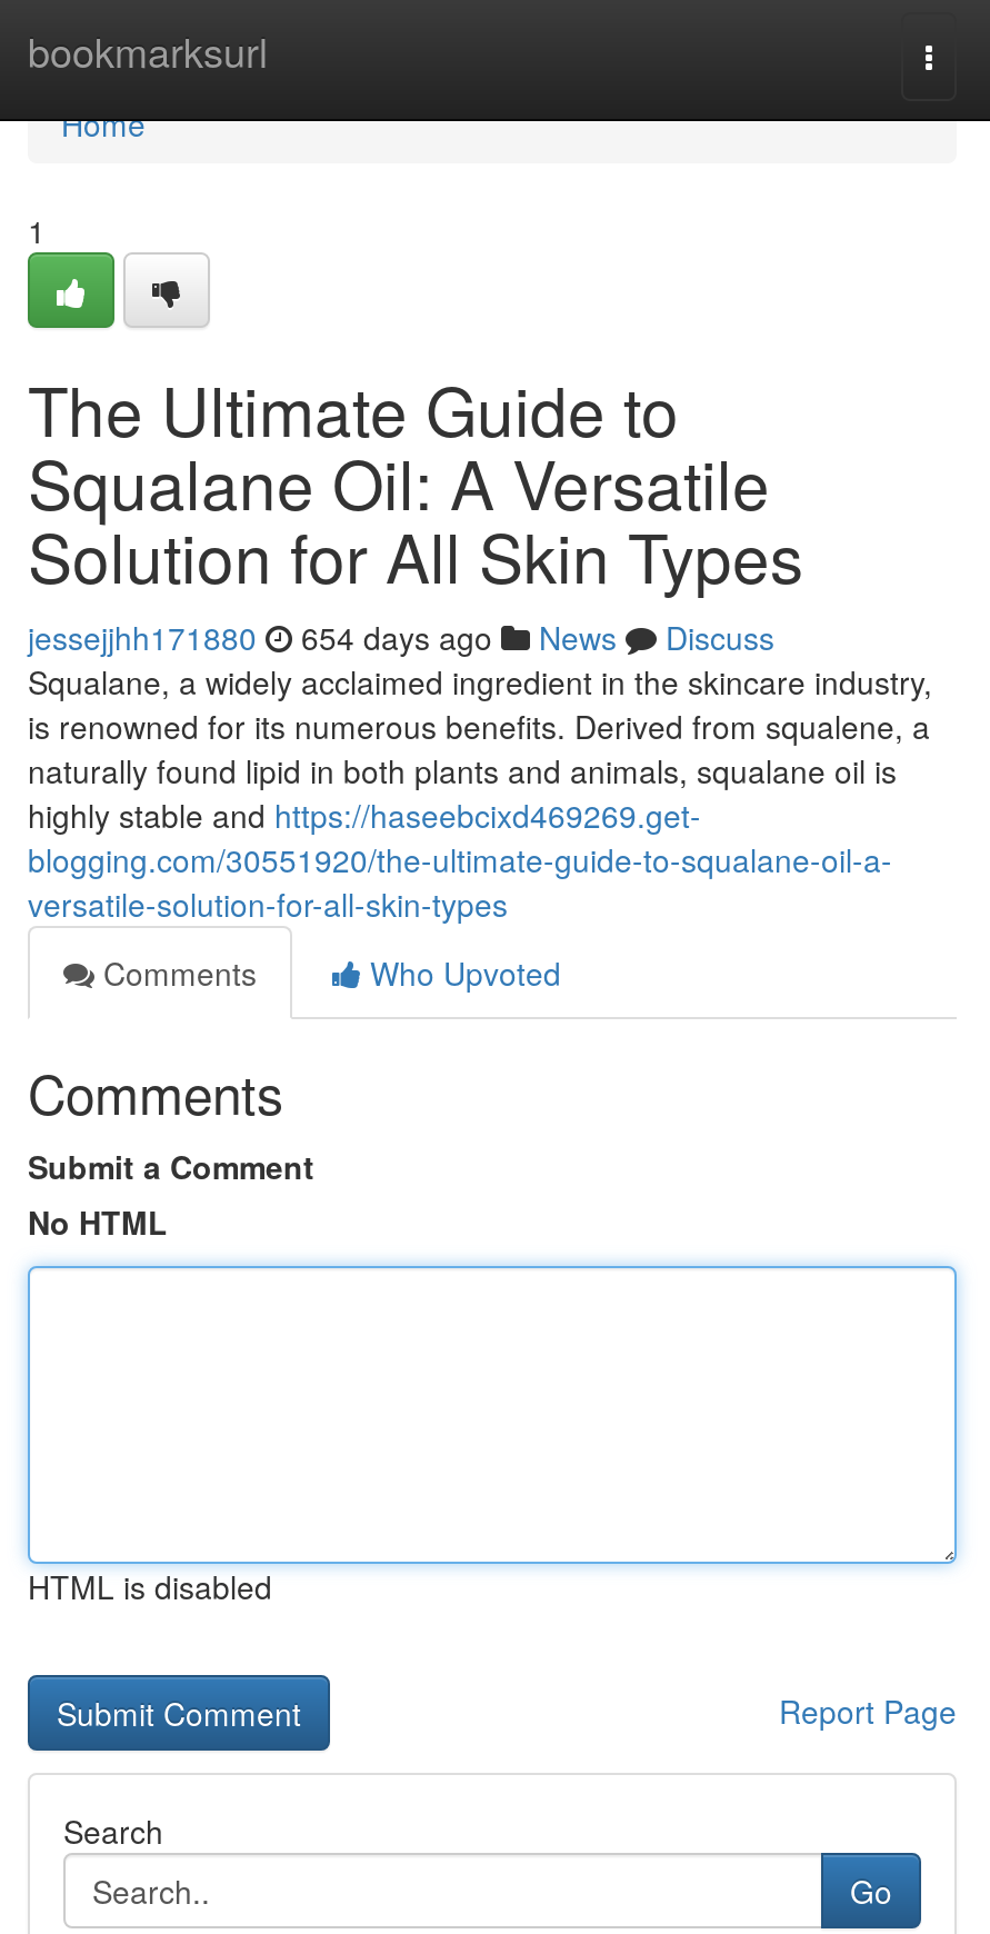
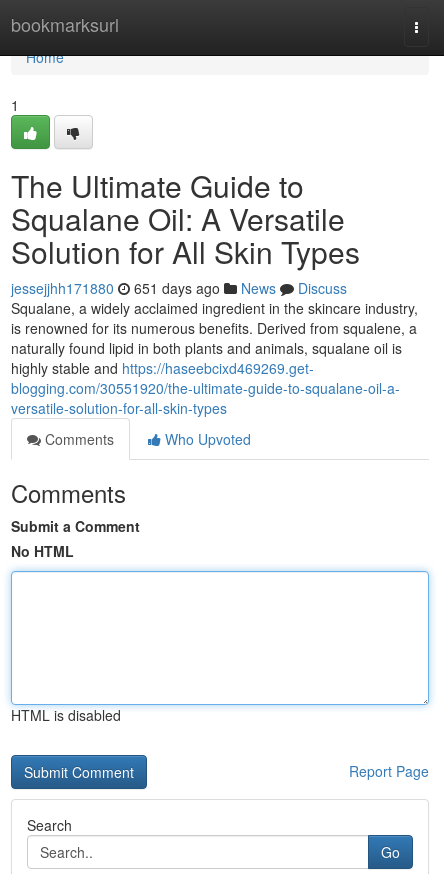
- jessejjhh171880 654 days ago News Discuss
+ jessejjhh171880 651 days ago News Discuss
